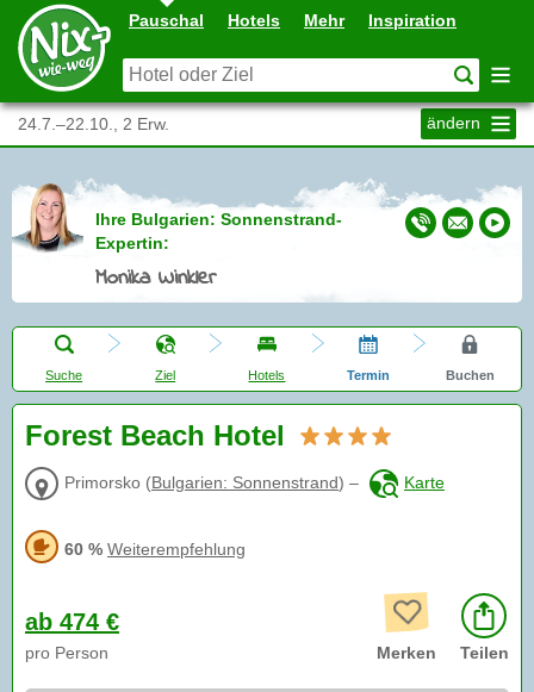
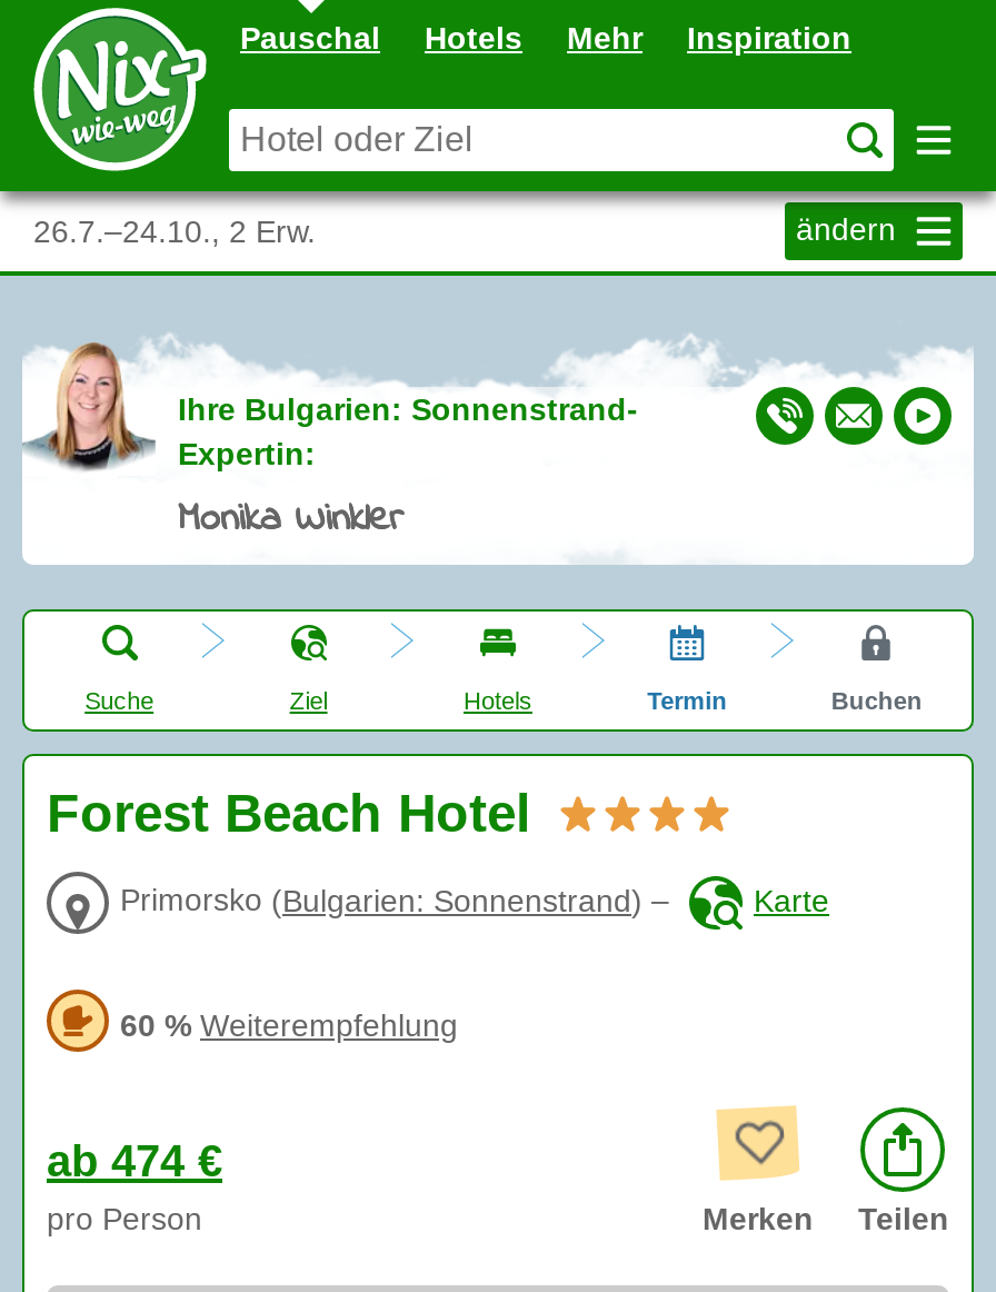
- 24.7.–22.10., 2 Erw.
+ 26.7.–24.10., 2 Erw.
